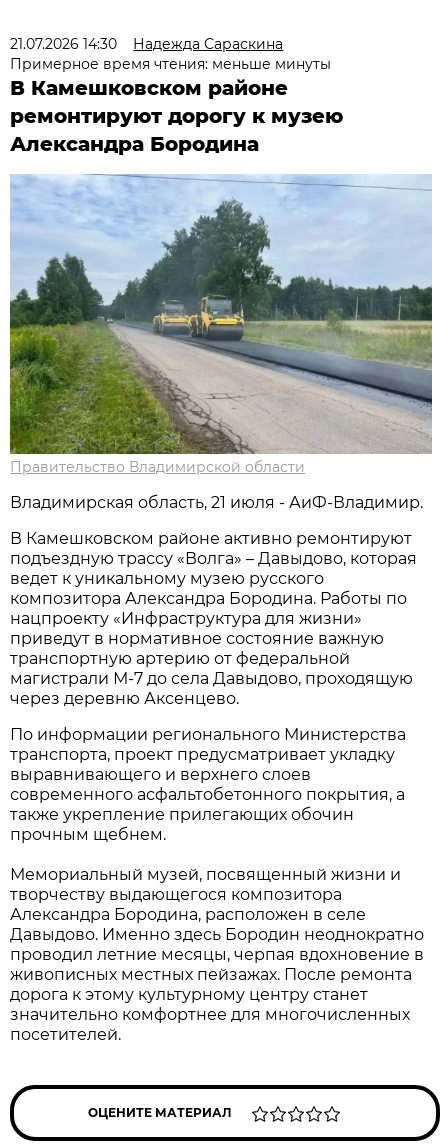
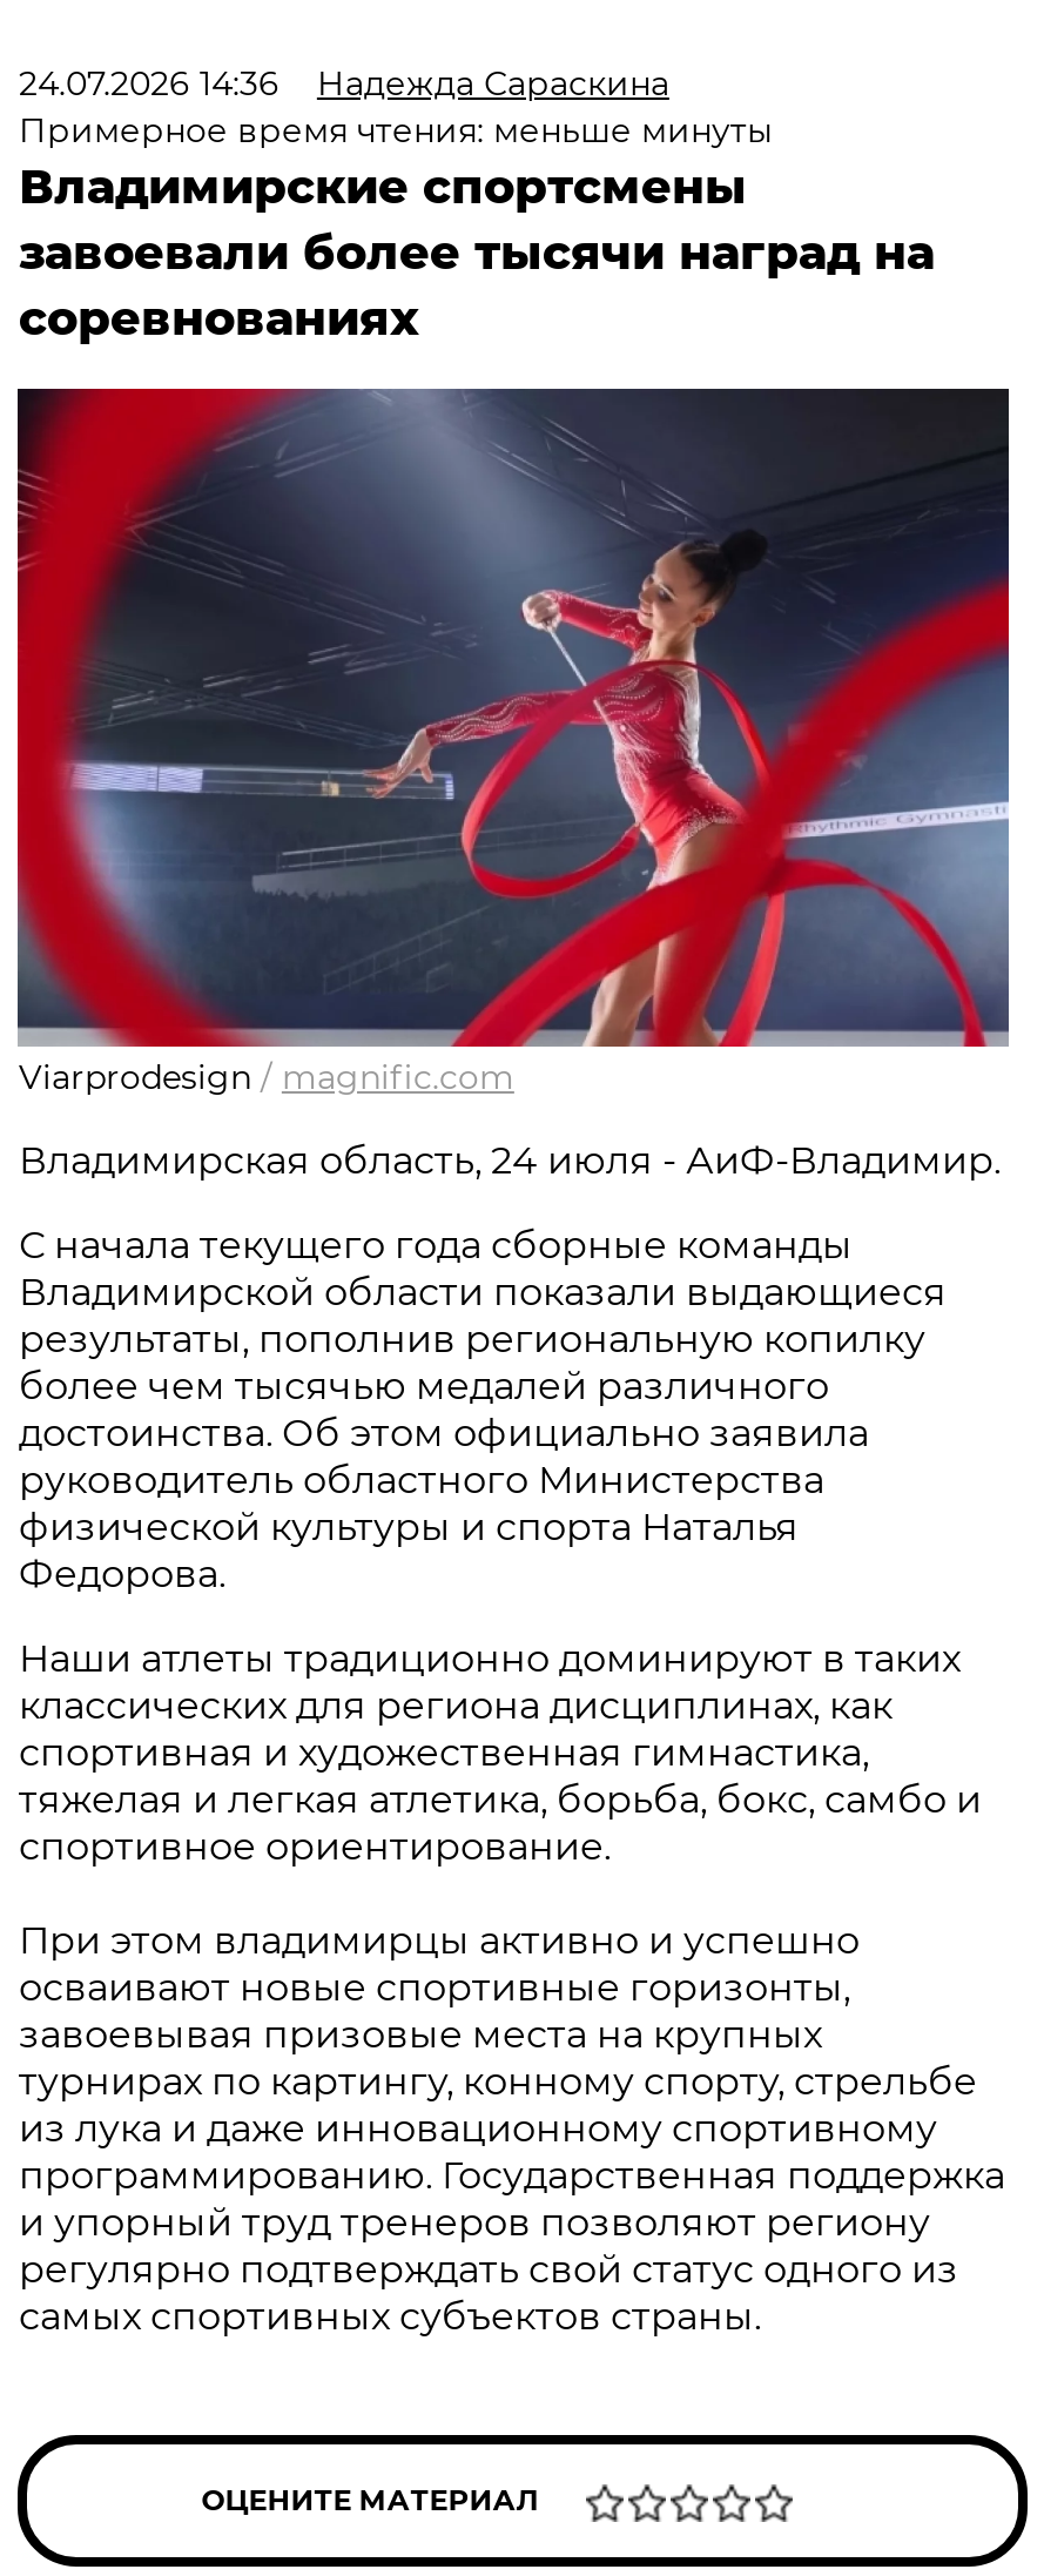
- 21.07.2026 14:30 Надежда Сараскина
+ 24.07.2026 14:36 Надежда Сараскина

- В Камешковском районе
- ремонтируют дорогу к музею
- Александра Бородина
+ Владимирские спортсмены
+ завоевали более тысячи наград на
+ соревнованиях

- [image]
- Правительство Владимирской области
+ [image]
+ Viarprodesign / magnific.com

- Владимирская область, 21 июля - АиФ-Владимир.
+ Владимирская область, 24 июля - АиФ-Владимир.

- В Камешковском районе активно ремонтируют
- подъездную трассу «Волга» – Давыдово, которая
- ведет к уникальному музею русского
- композитора Александра Бородина. Работы по
- нацпроекту «Инфраструктура для жизни»
- приведут в нормативное состояние важную
- транспортную артерию от федеральной
- магистрали М-7 до села Давыдово, проходящую
- через деревню Аксенцево.
+ С начала текущего года сборные команды
+ Владимирской области показали выдающиеся
+ результаты, пополнив региональную копилку
+ более чем тысячью медалей различного
+ достоинства. Об этом официально заявила
+ руководитель областного Министерства
+ физической культуры и спорта Наталья
+ Федорова.

- По информации регионального Министерства
- транспорта, проект предусматривает укладку
- выравнивающего и верхнего слоев
- современного асфальтобетонного покрытия, а
- также укрепление прилегающих обочин
- прочным щебнем.
+ Наши атлеты традиционно доминируют в таких
+ классических для региона дисциплинах, как
+ спортивная и художественная гимнастика,
+ тяжелая и легкая атлетика, борьба, бокс, самбо и
+ спортивное ориентирование.

- Мемориальный музей, посвященный жизни и
- творчеству выдающегося композитора
- Александра Бородина, расположен в селе
- Давыдово. Именно здесь Бородин неоднократно
- проводил летние месяцы, черпая вдохновение в
- живописных местных пейзажах. После ремонта
- дорога к этому культурному центру станет
- значительно комфортнее для многочисленных
- посетителей.
+ При этом владимирцы активно и успешно
+ осваивают новые спортивные горизонты,
+ завоевывая призовые места на крупных
+ турнирах по картингу, конному спорту, стрельбе
+ из лука и даже инновационному спортивному
+ программированию. Государственная поддержка
+ и упорный труд тренеров позволяют региону
+ регулярно подтверждать свой статус одного из
+ самых спортивных субъектов страны.
